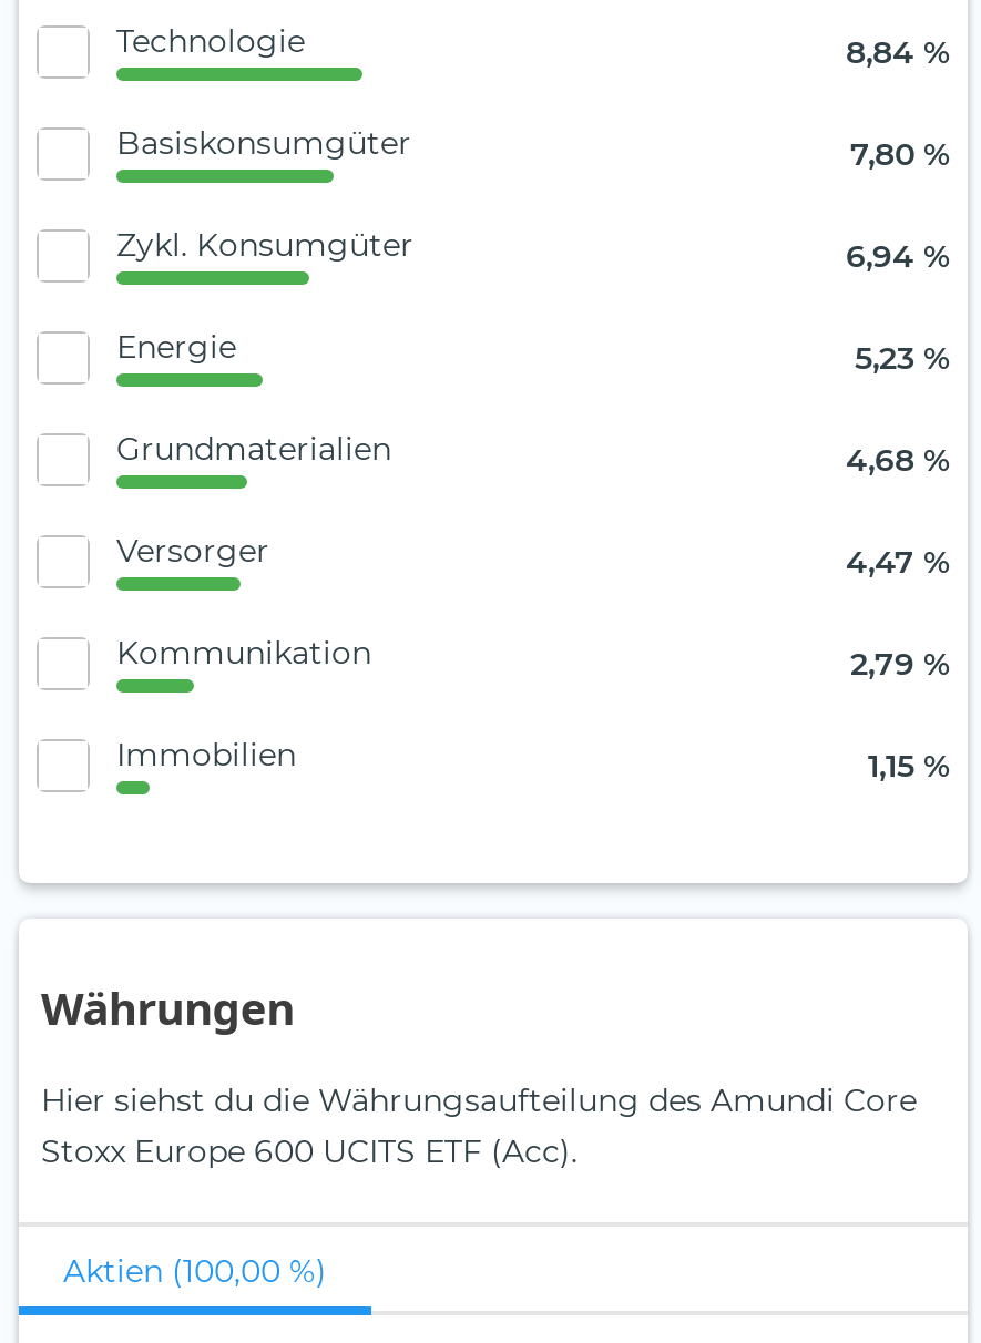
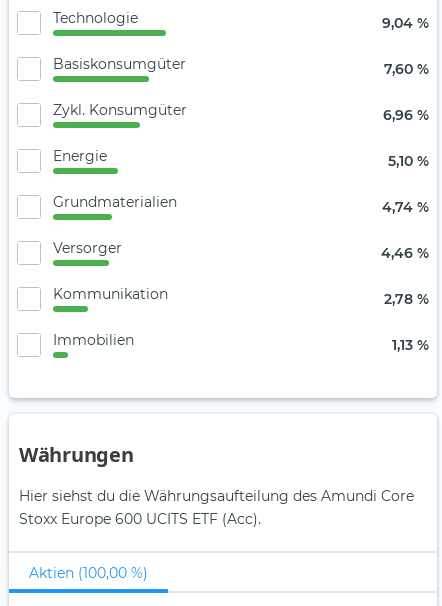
- 8,84 %
+ 9,04 %

- 7,80 %
+ 7,60 %

- 6,94 %
+ 6,96 %

- 5,23 %
+ 5,10 %

- 4,68 %
+ 4,74 %

- 4,47 %
+ 4,46 %

- 2,79 %
+ 2,78 %

- 1,15 %
+ 1,13 %
